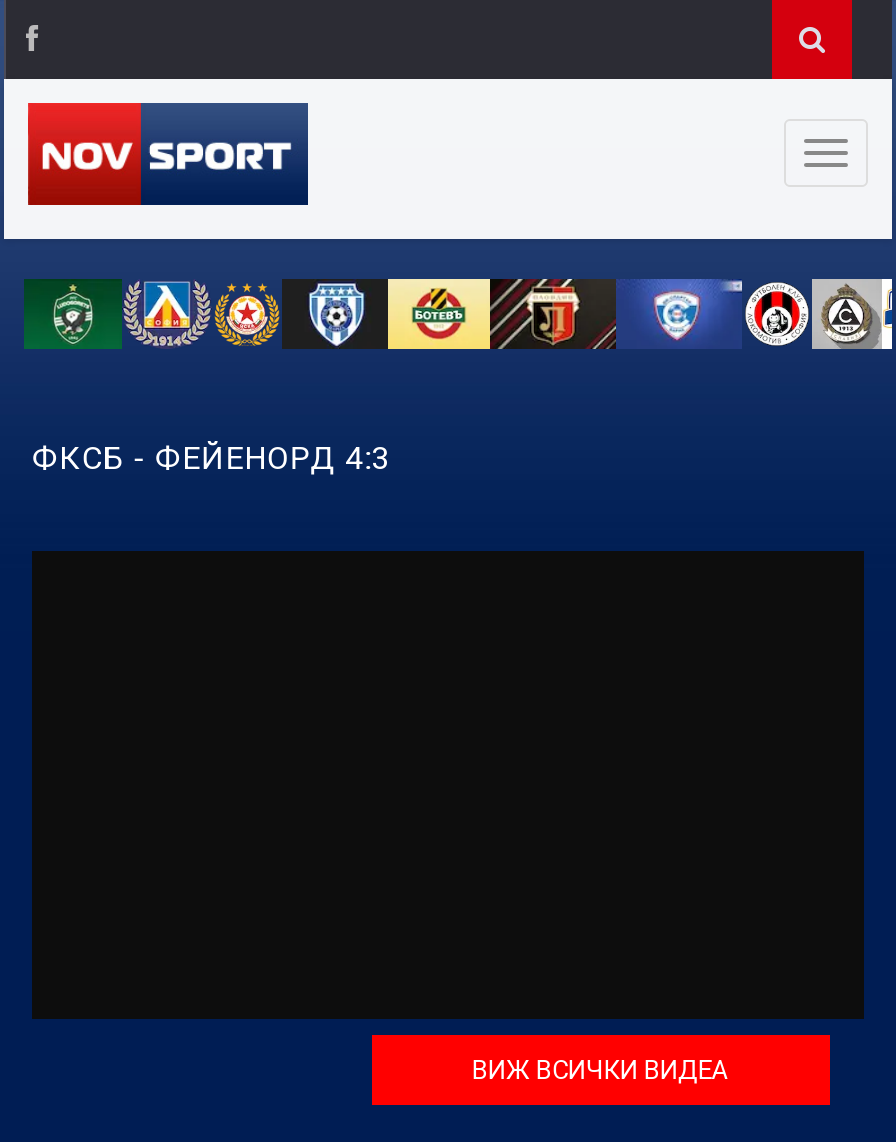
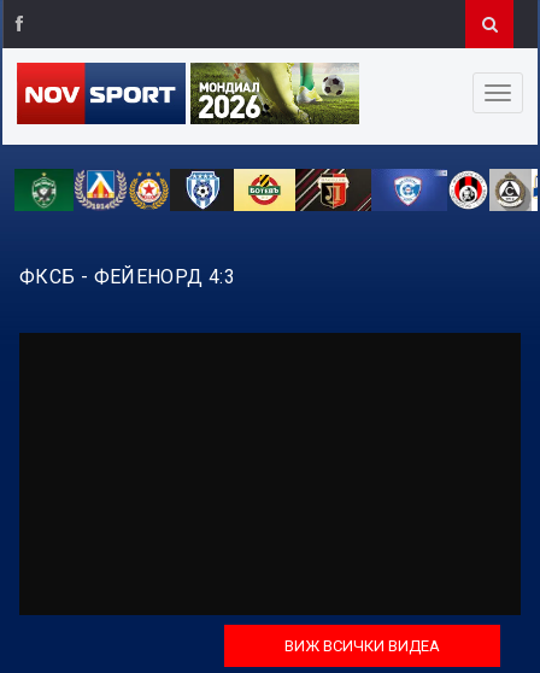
+ [image]
